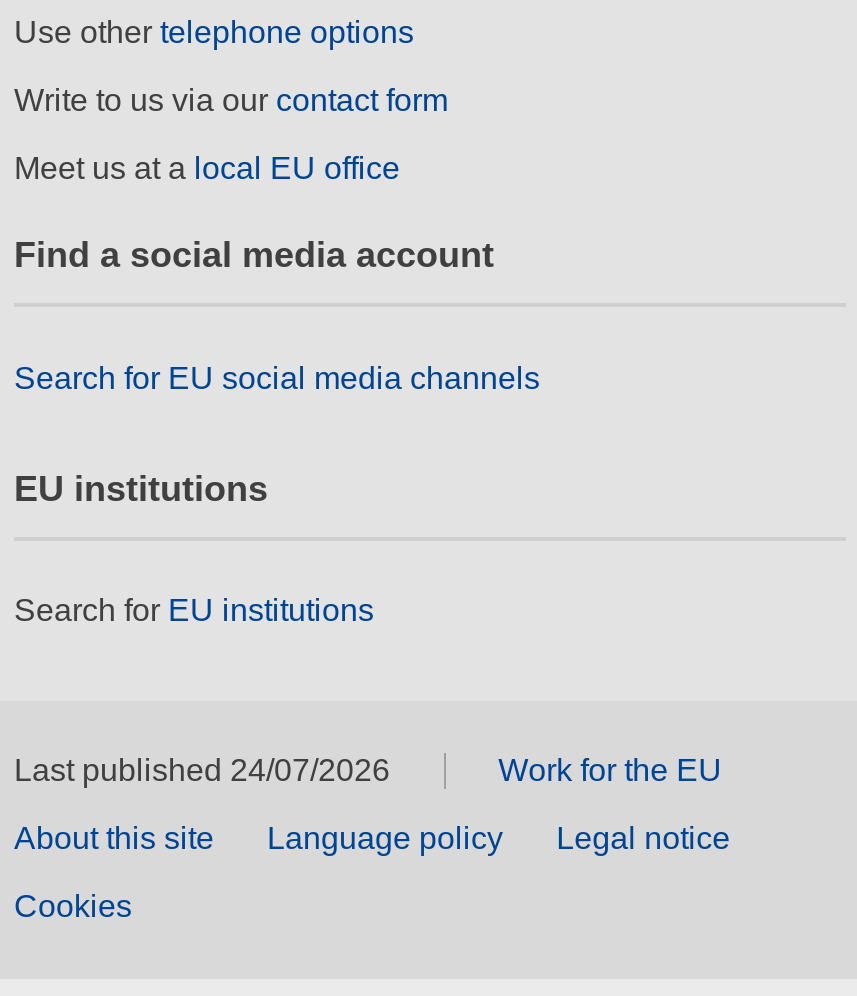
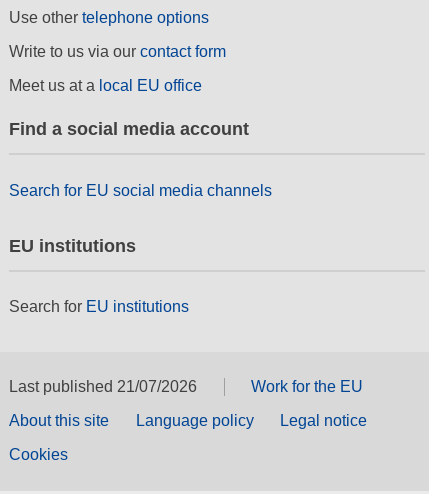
- Last published 24/07/2026
+ Last published 21/07/2026
